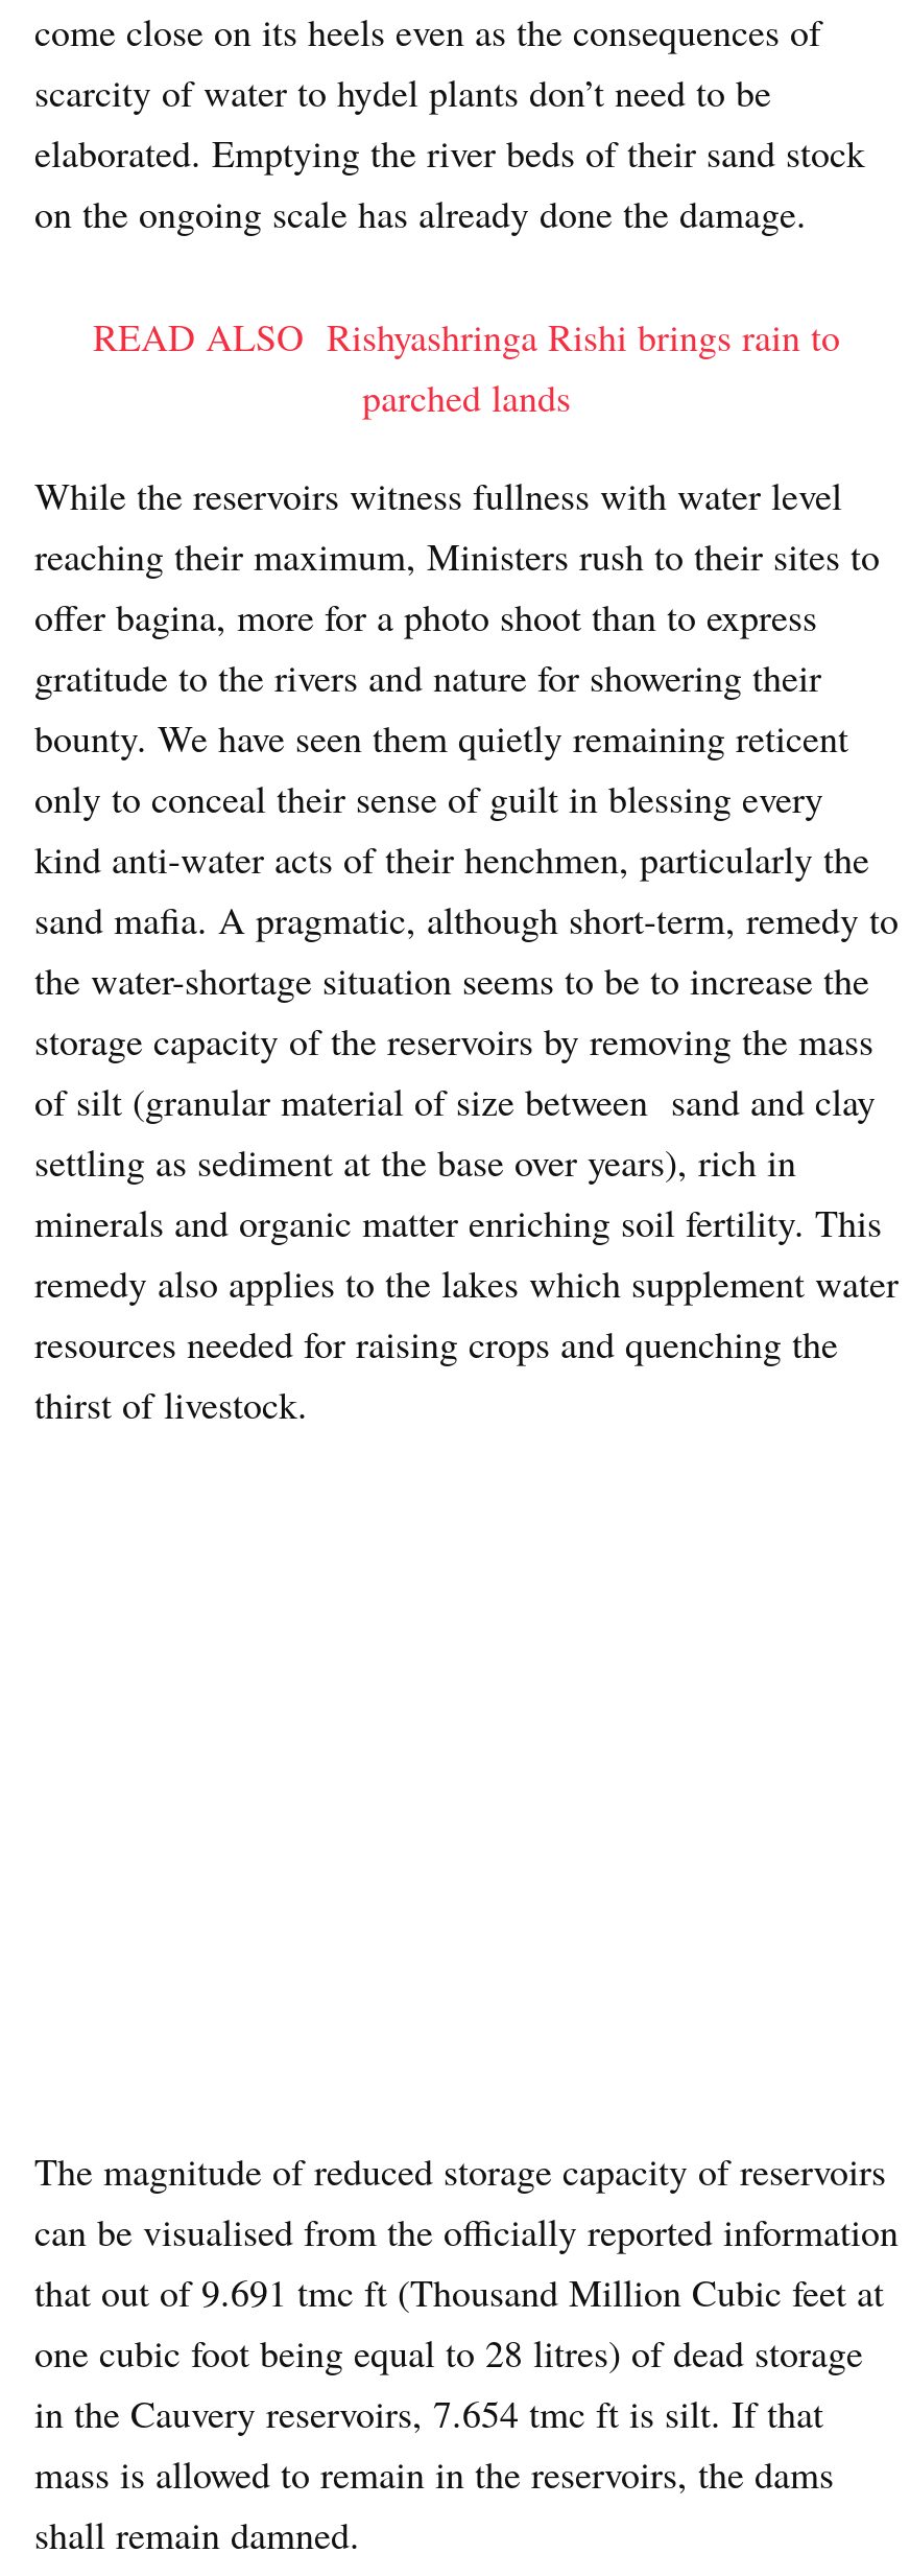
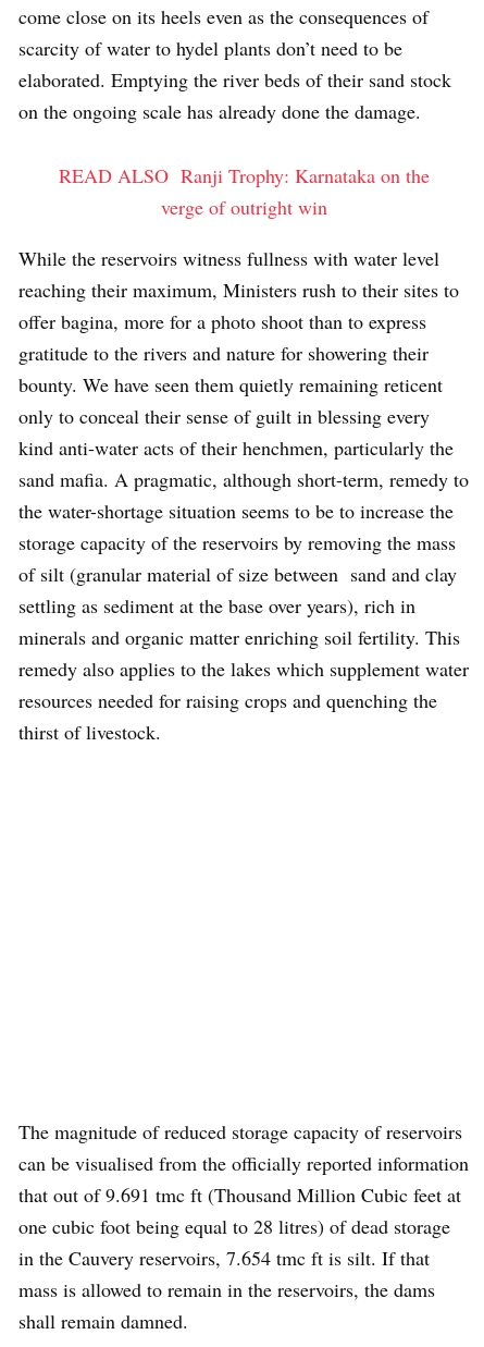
- READ ALSO Rishyashringa Rishi brings rain to
- parched lands
+ READ ALSO Ranji Trophy: Karnataka on the
+ verge of outright win
